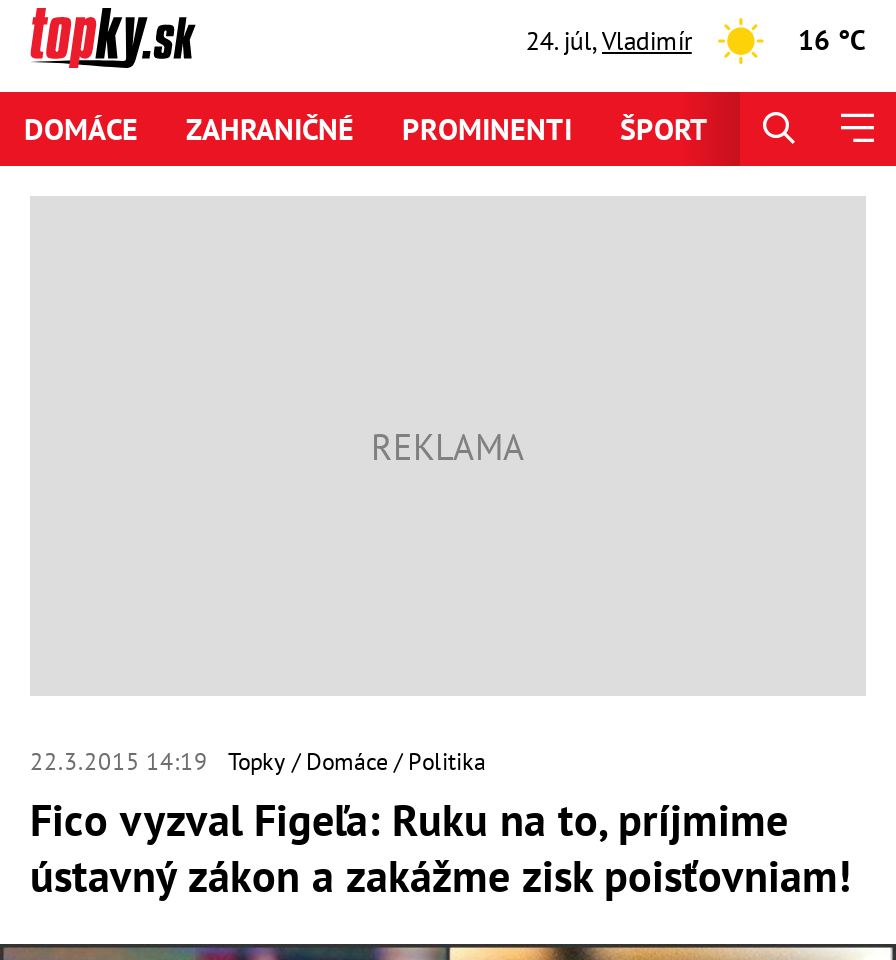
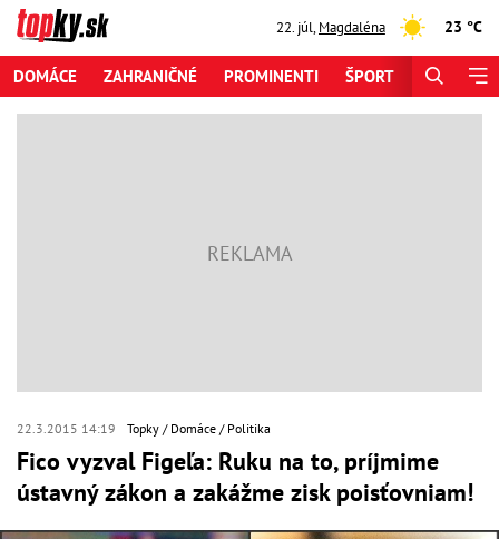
- 24. júl, Vladimír
+ 22. júl, Magdaléna

- 16 °C
+ 23 °C
